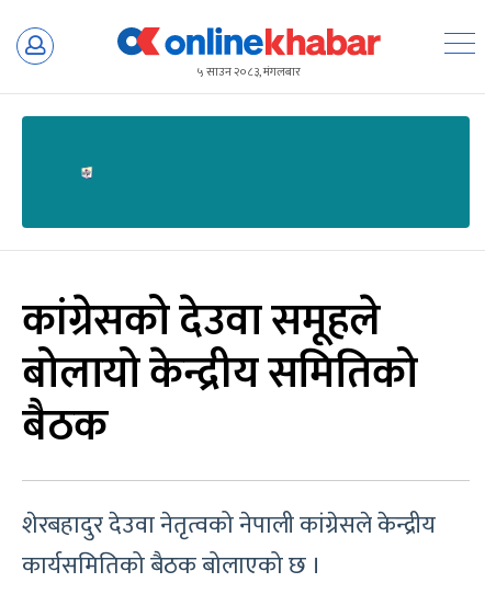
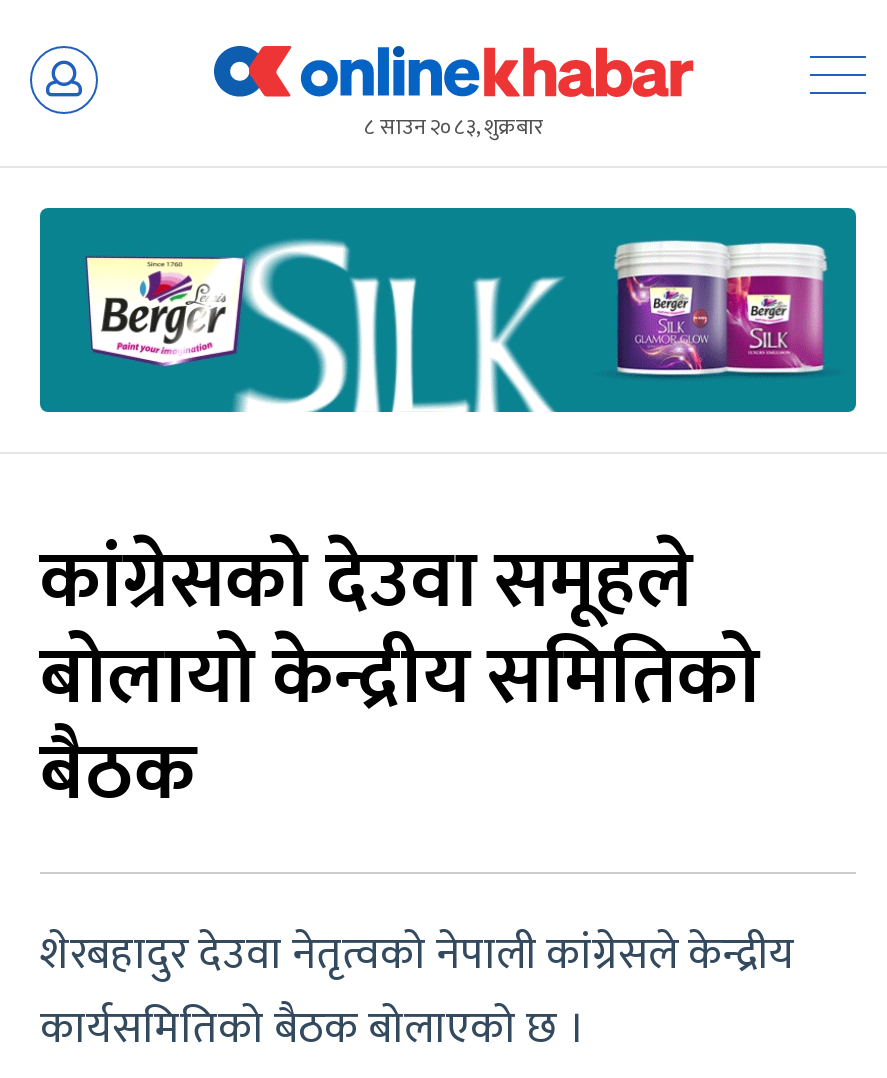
- ५ साउन २०८३, मंगलबार
+ ८ साउन २०८३, शुक्रबार

+ [image]

+ [image]
